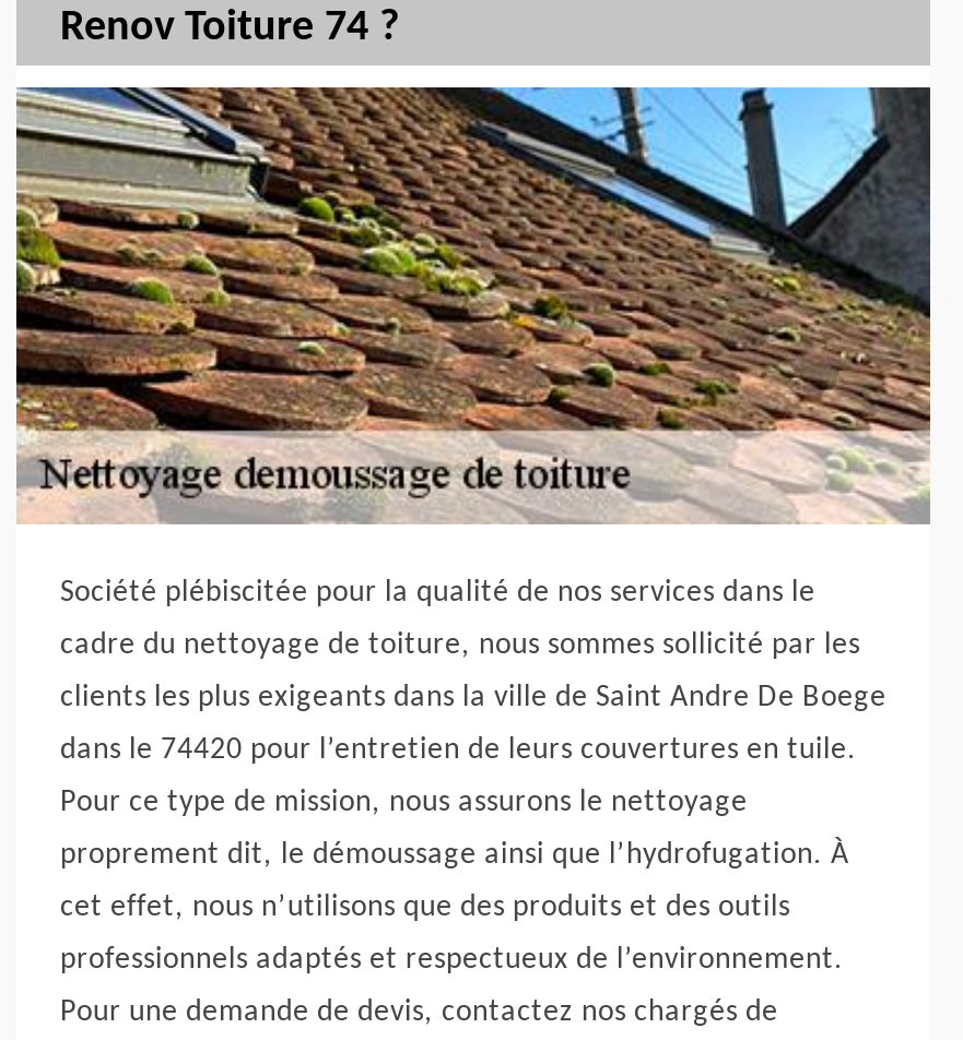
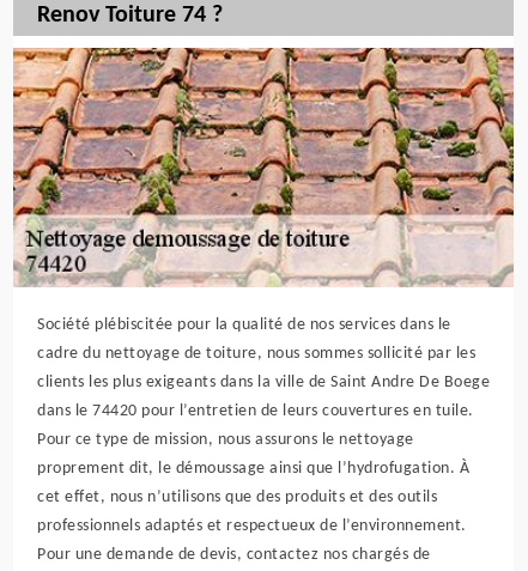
- [image]
+ [image]
